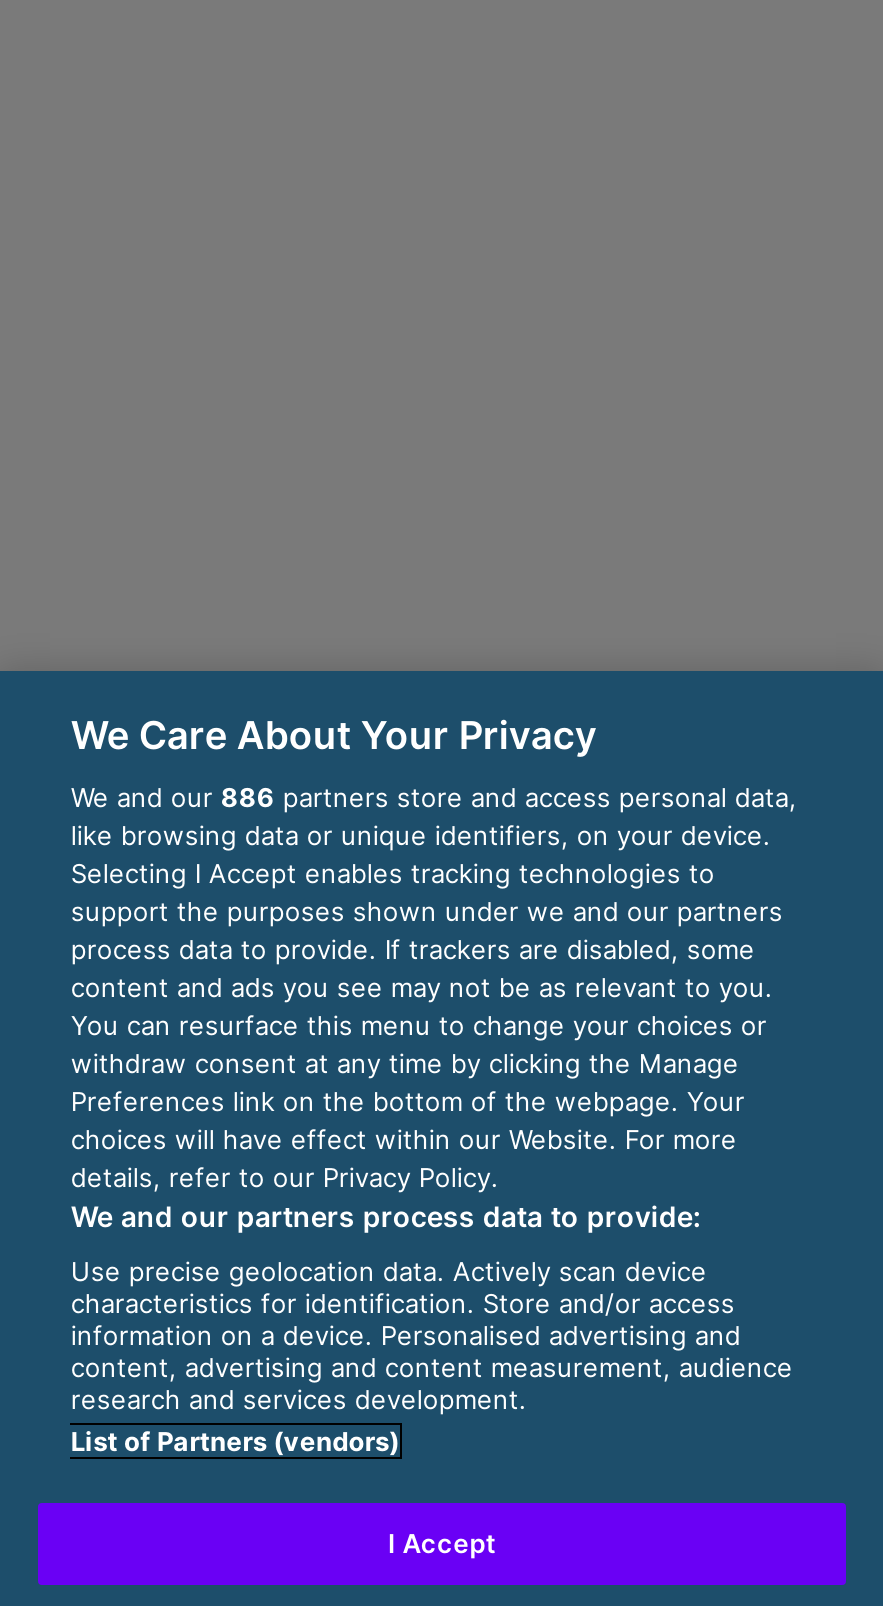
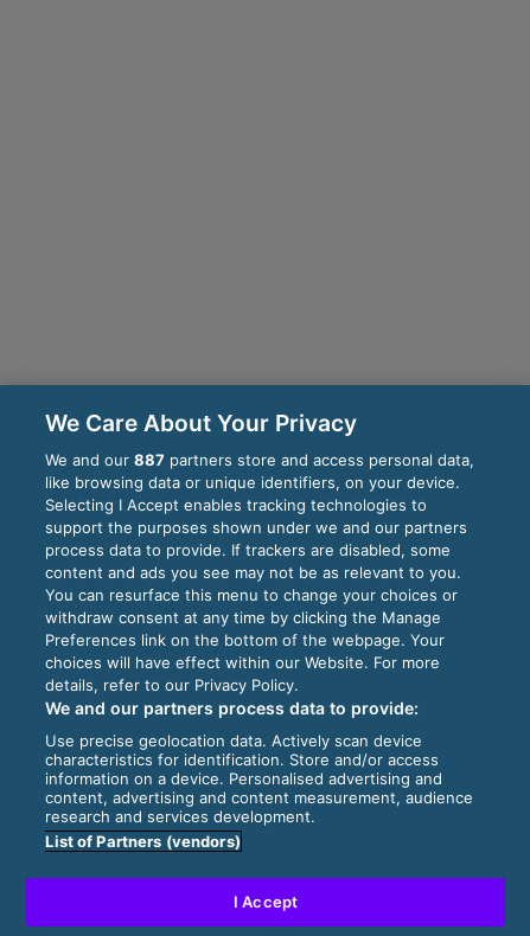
- We and our 886 partners store and access personal data,
+ We and our 887 partners store and access personal data,
